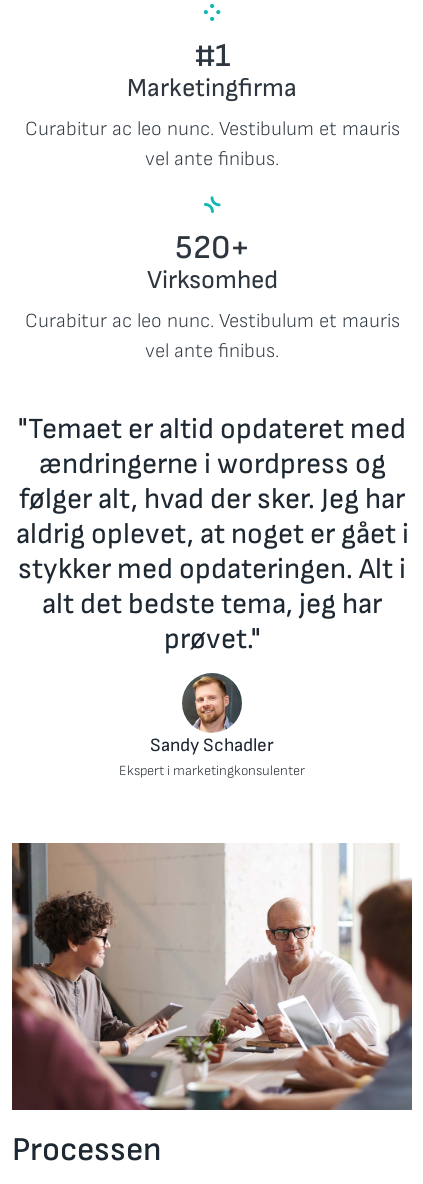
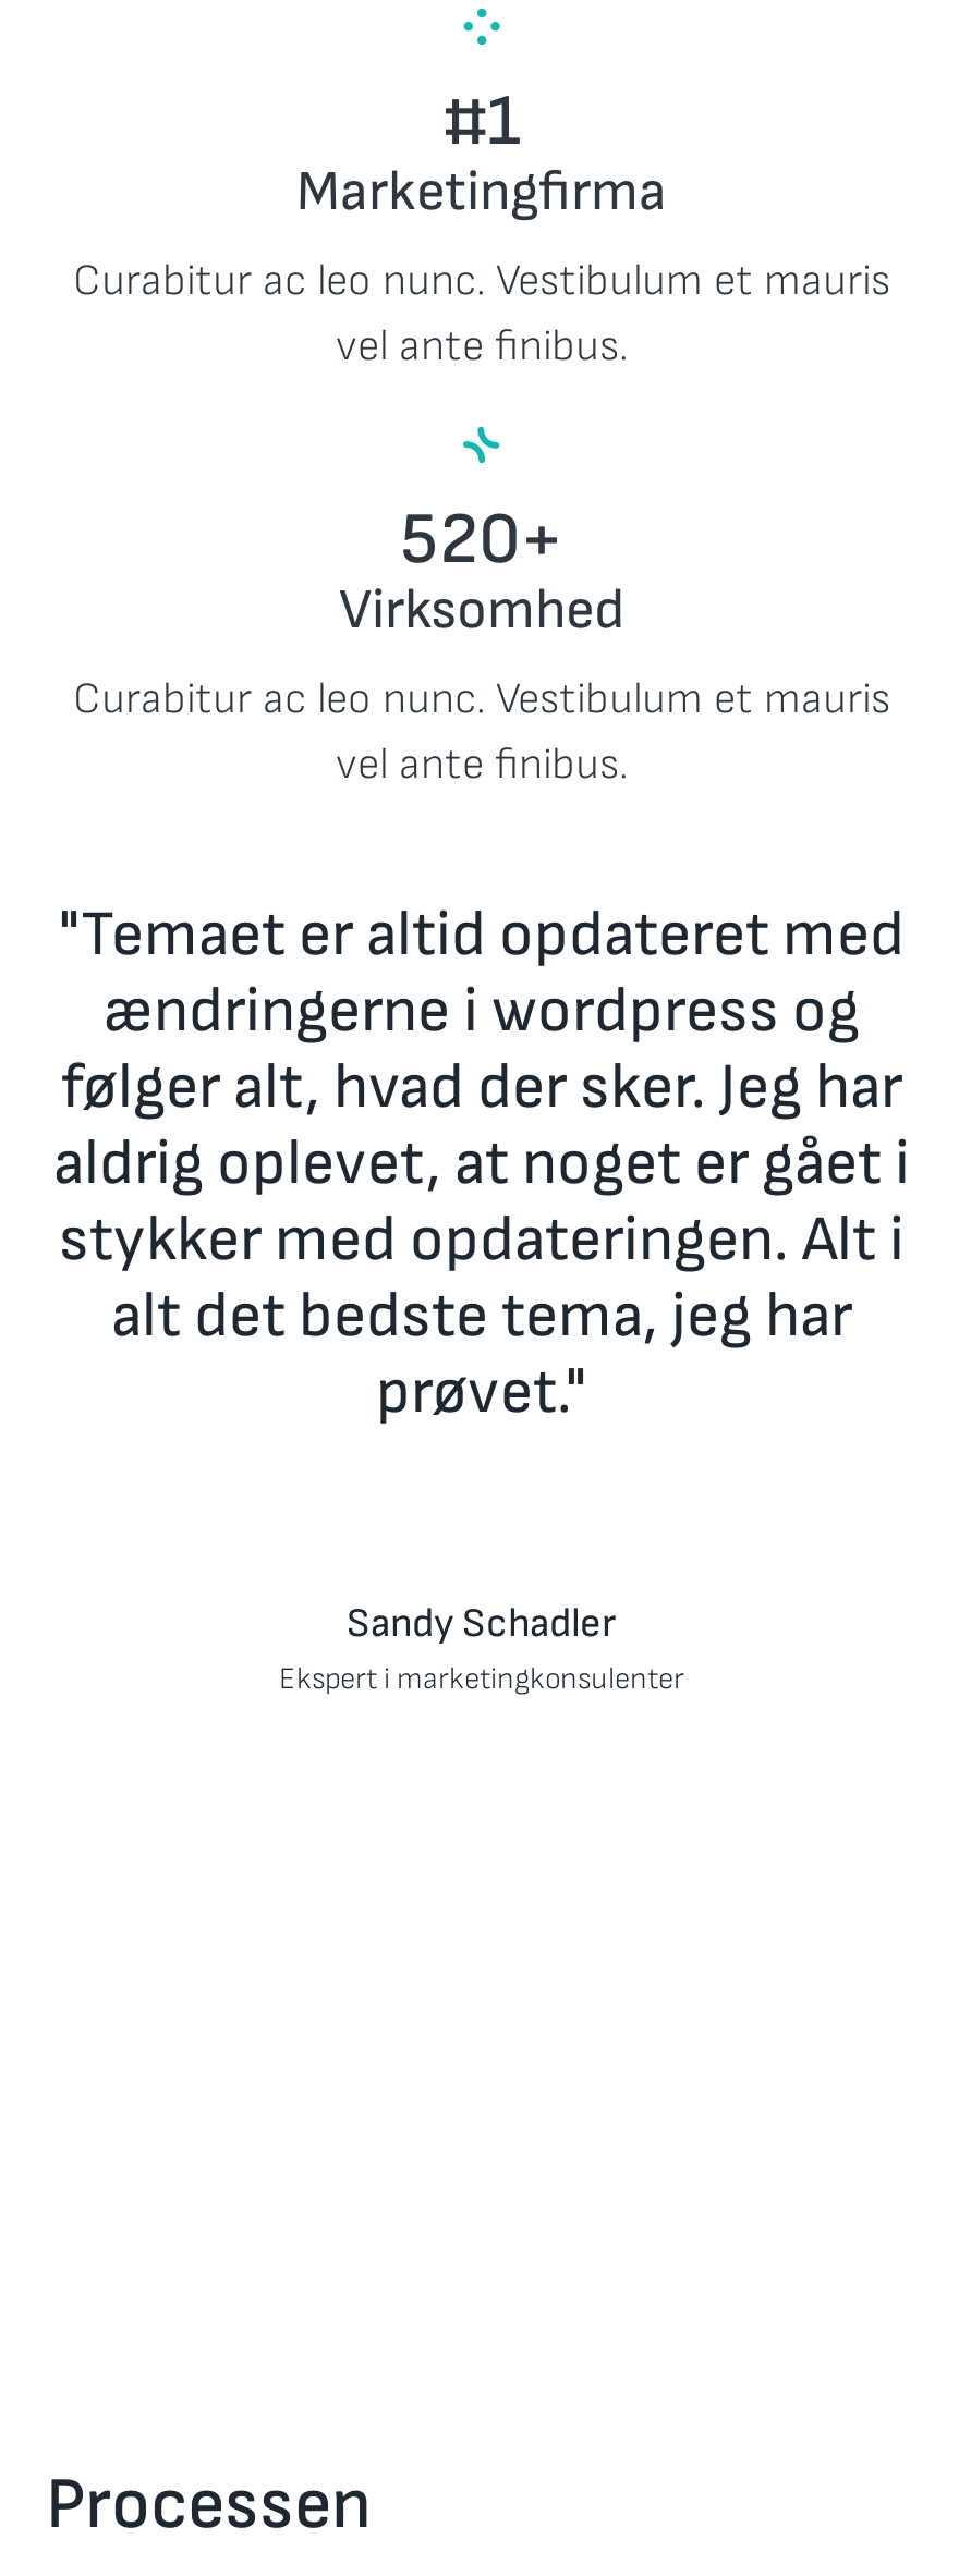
- [image]

- [image]
